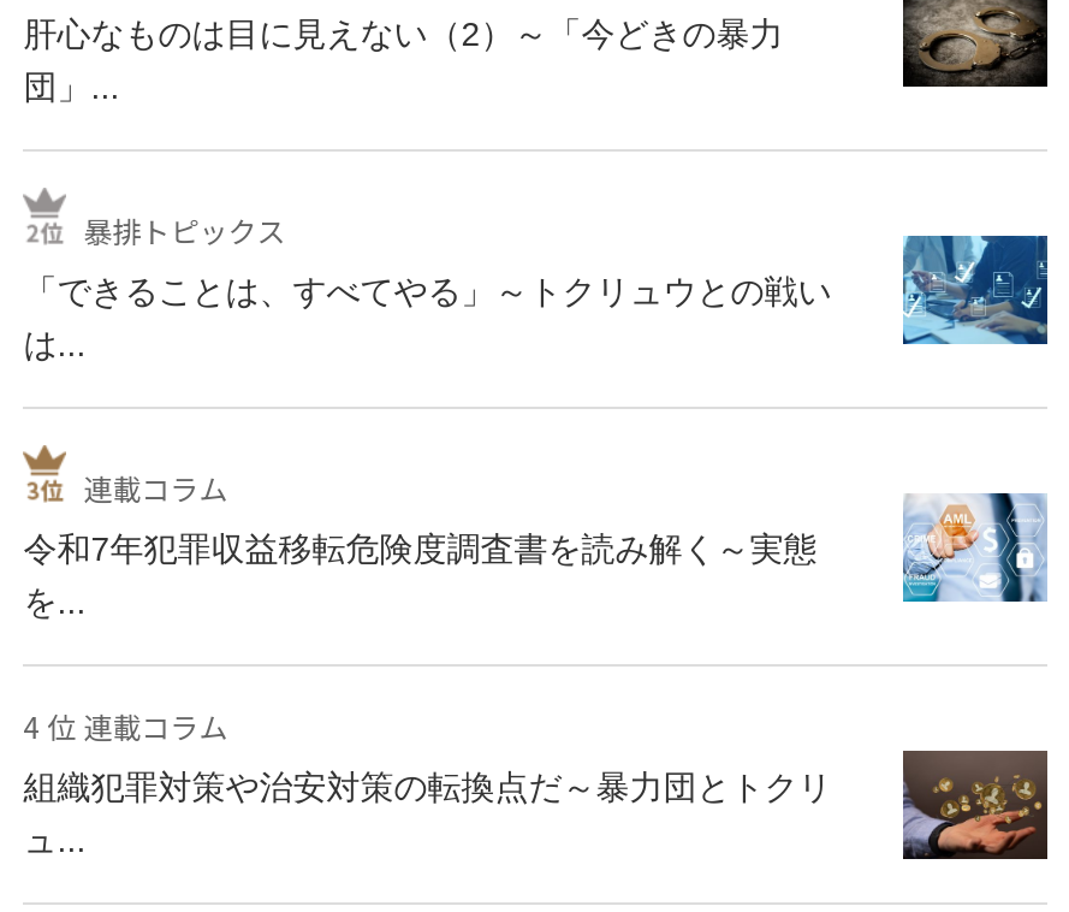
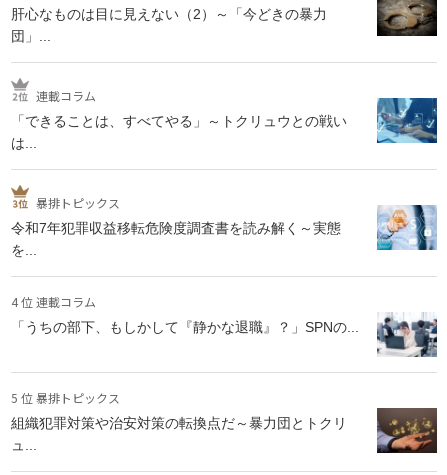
moved down: 暴排トピックス

moved up: 連載コラム

+ [image]
+ 「うちの部下、もしかして『静かな退職』？」SPNの...

+ 5 位 暴排トピックス
